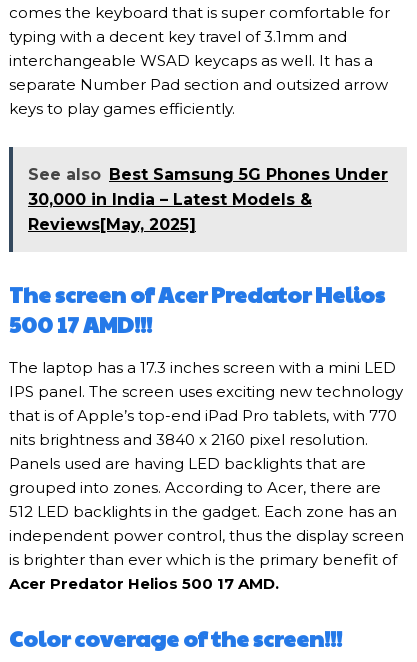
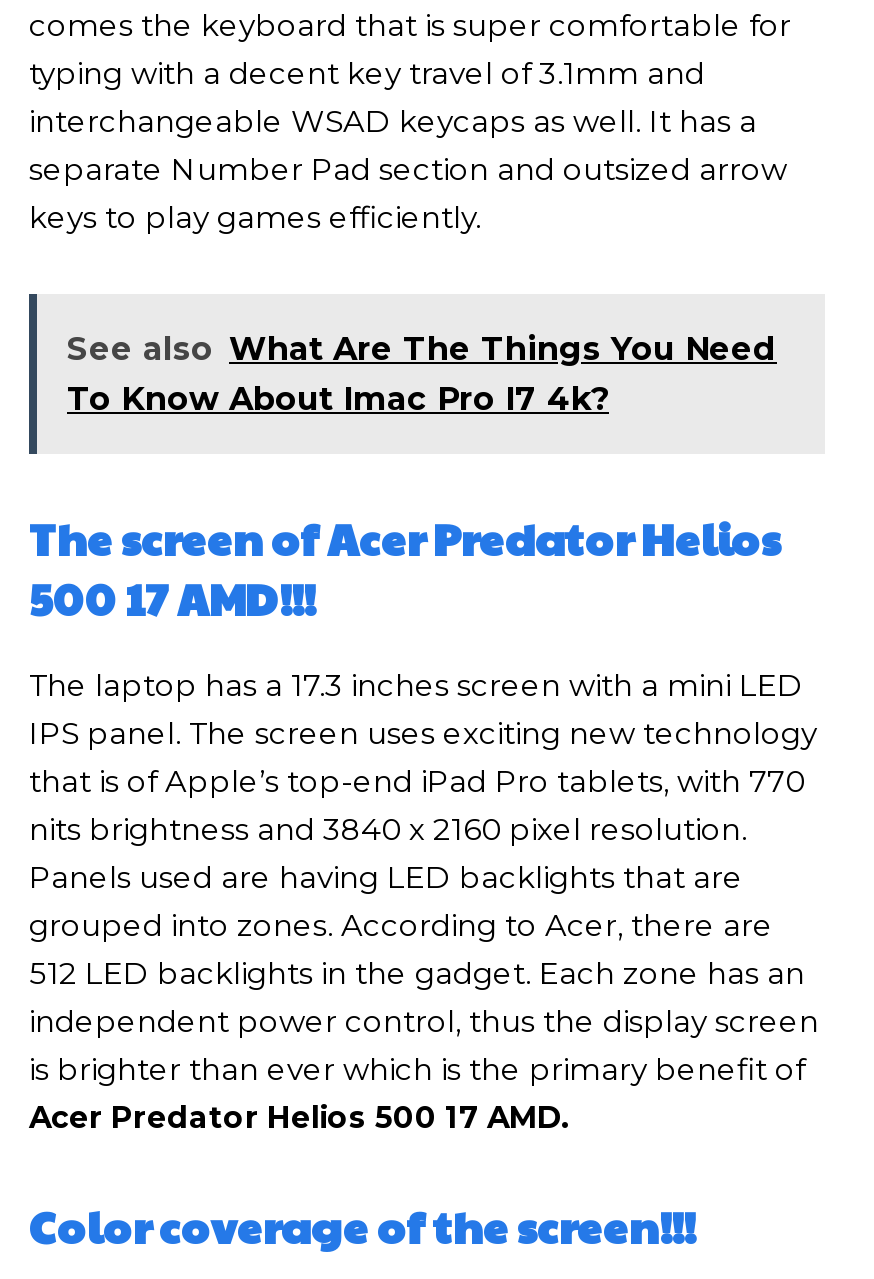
- See also Best Samsung 5G Phones Under
- ₹30,000 in India – Latest Models &
- Reviews[May, 2025]
+ See also What Are The Things You Need
+ To Know About Imac Pro I7 4k?
